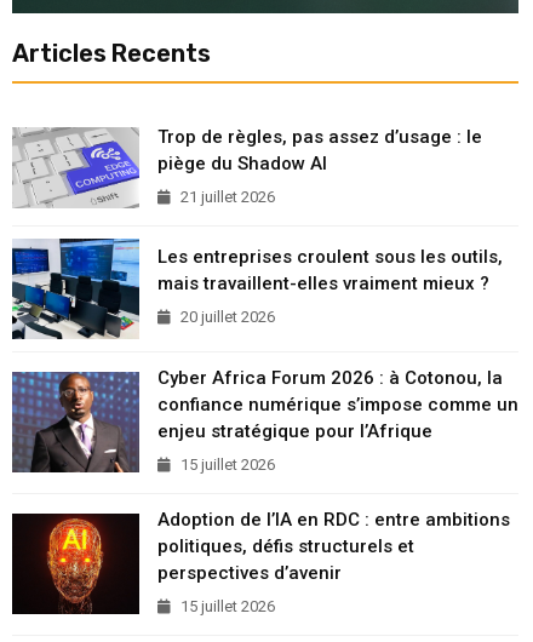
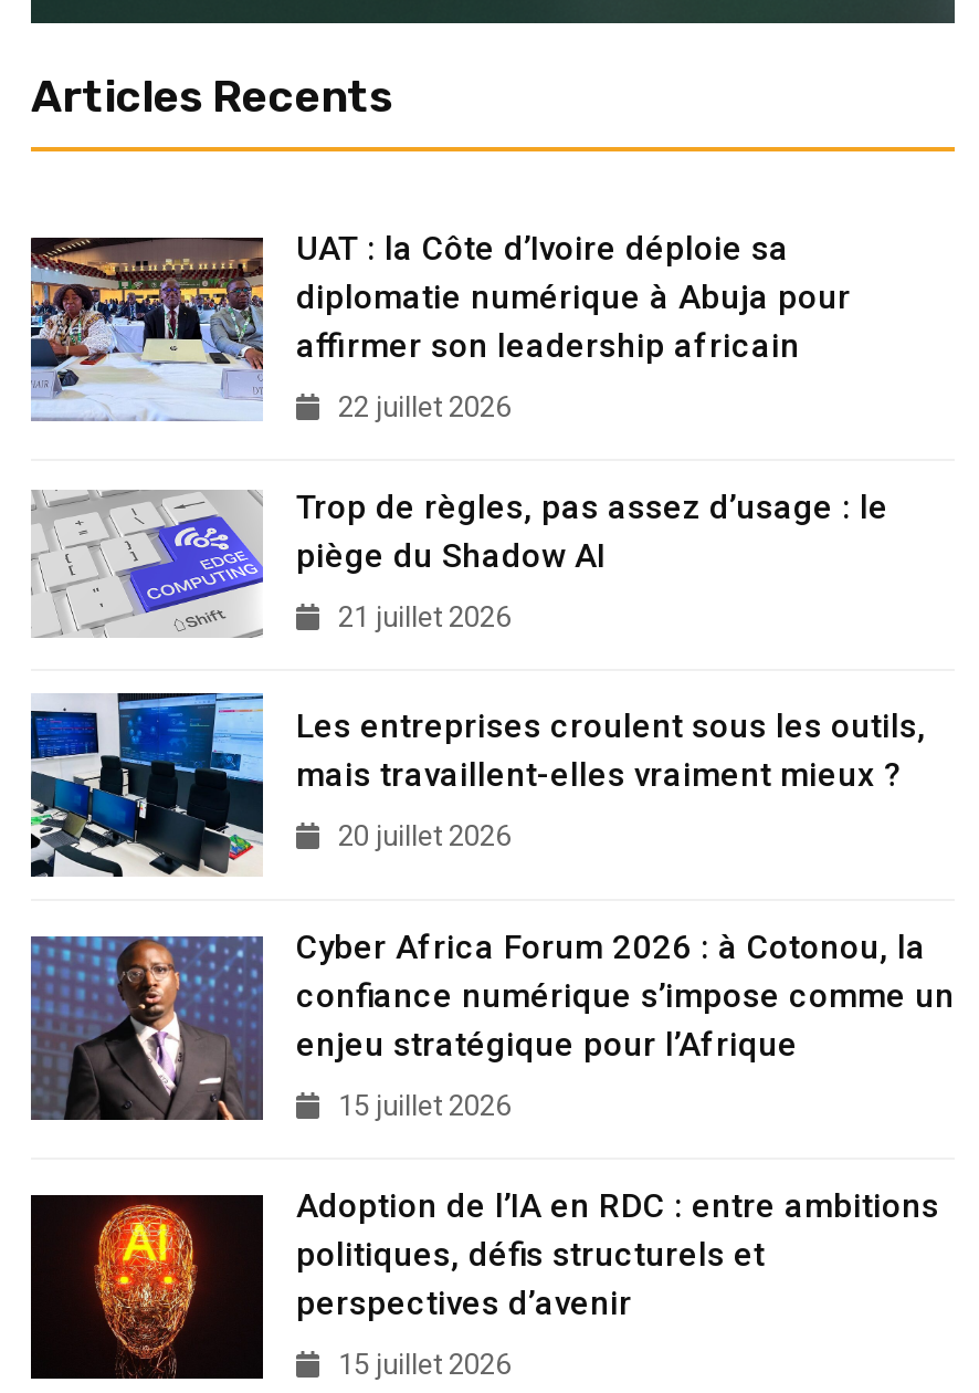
+ [image]
+ UAT : la Côte d’Ivoire déploie sa
+ diplomatie numérique à Abuja pour
+ affirmer son leadership africain
+ 22 juillet 2026
